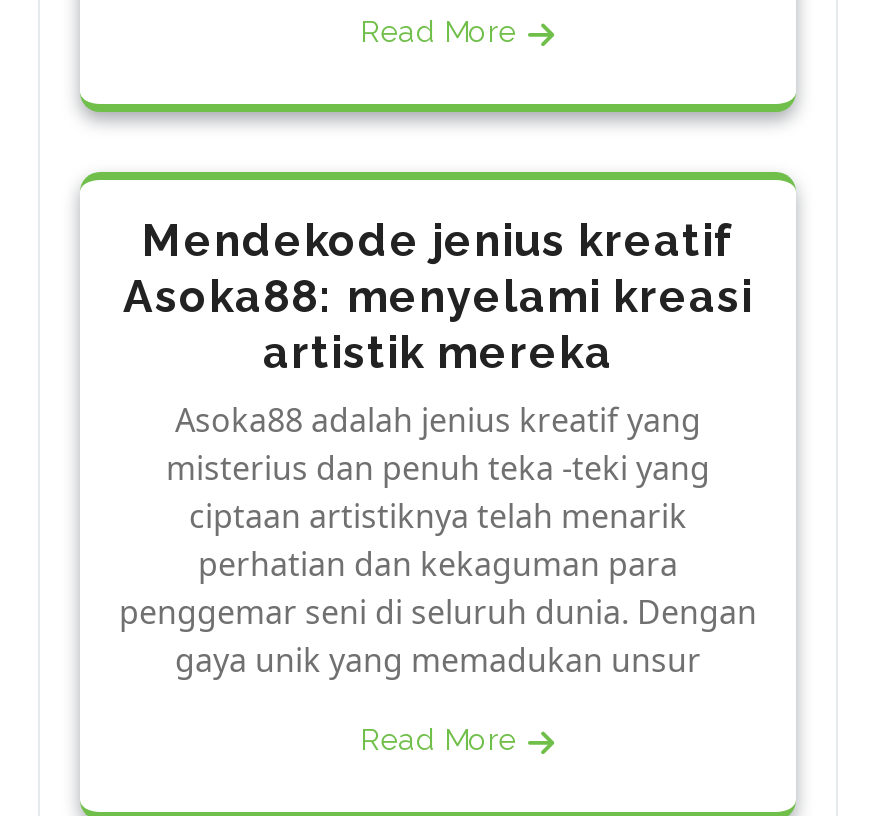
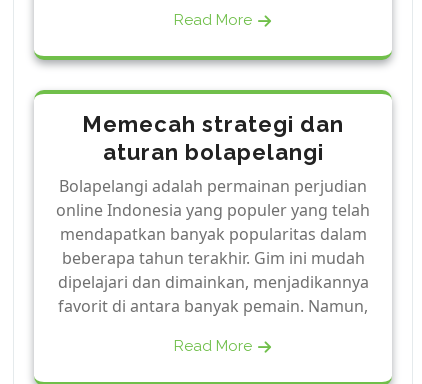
- Mendekode jenius kreatif
- Asoka88: menyelami kreasi
- artistik mereka
- Asoka88 adalah jenius kreatif yang
- misterius dan penuh teka -teki yang
- ciptaan artistiknya telah menarik
- perhatian dan kekaguman para
- penggemar seni di seluruh dunia. Dengan
- gaya unik yang memadukan unsur
+ Memecah strategi dan
+ aturan bolapelangi
+ Bolapelangi adalah permainan perjudian
+ online Indonesia yang populer yang telah
+ mendapatkan banyak popularitas dalam
+ beberapa tahun terakhir. Gim ini mudah
+ dipelajari dan dimainkan, menjadikannya
+ favorit di antara banyak pemain. Namun,
